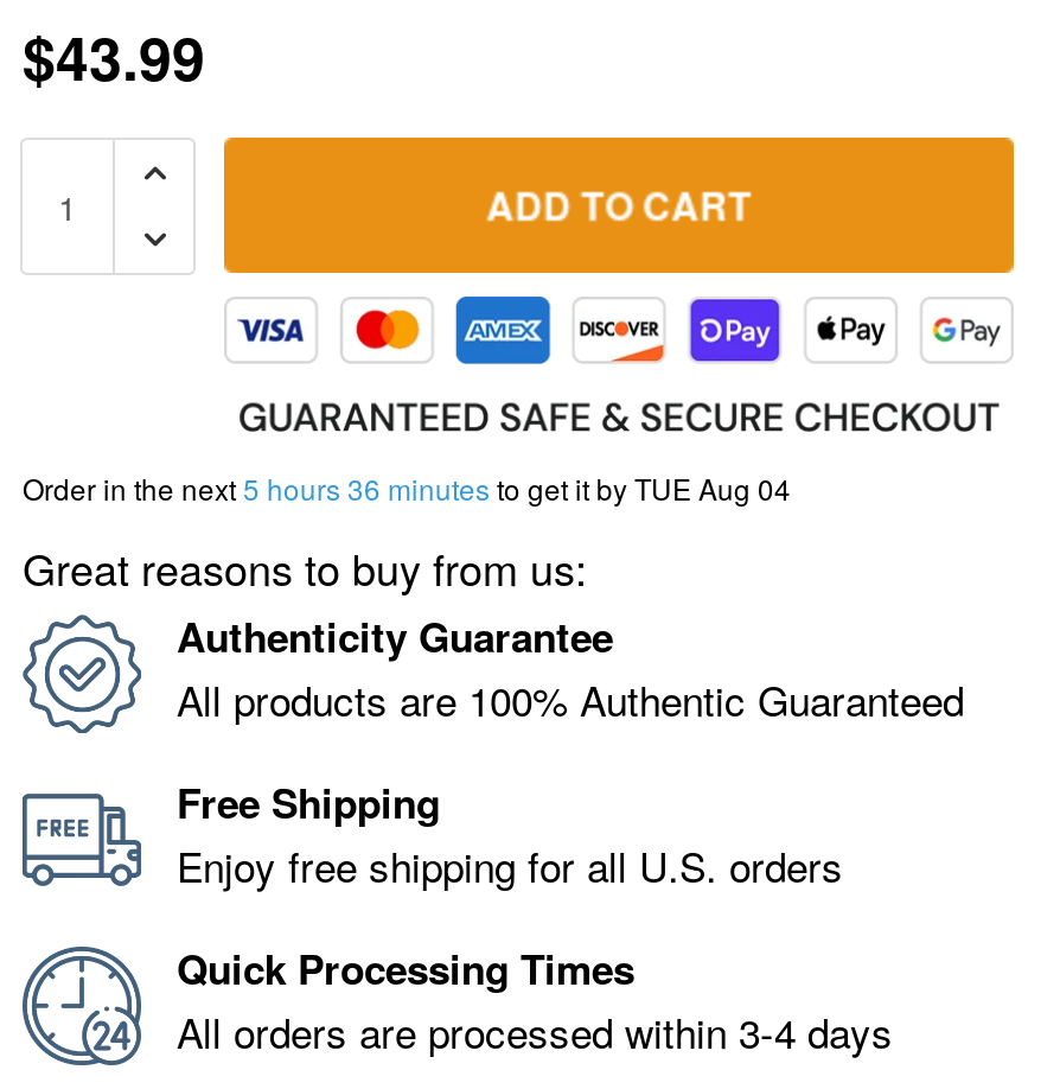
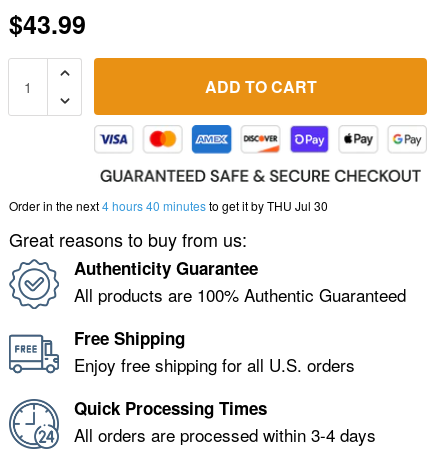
- Order in the next 5 hours 36 minutes to get it by TUE Aug 04
+ Order in the next 4 hours 40 minutes to get it by THU Jul 30
